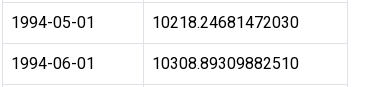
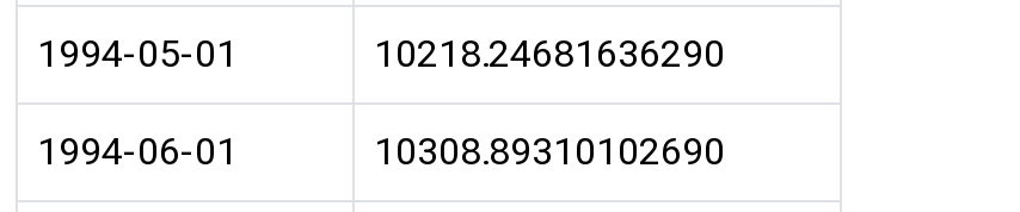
- 10218.24681472030
+ 10218.24681636290

- 10308.89309882510
+ 10308.89310102690
